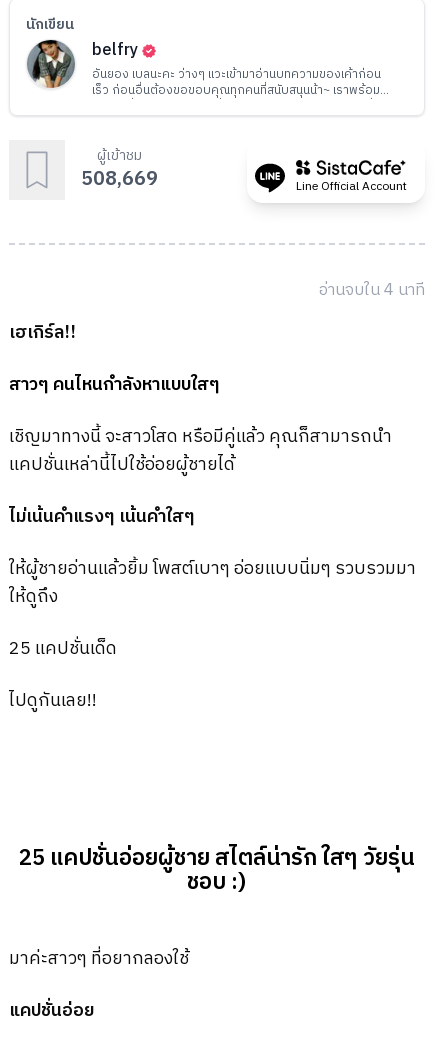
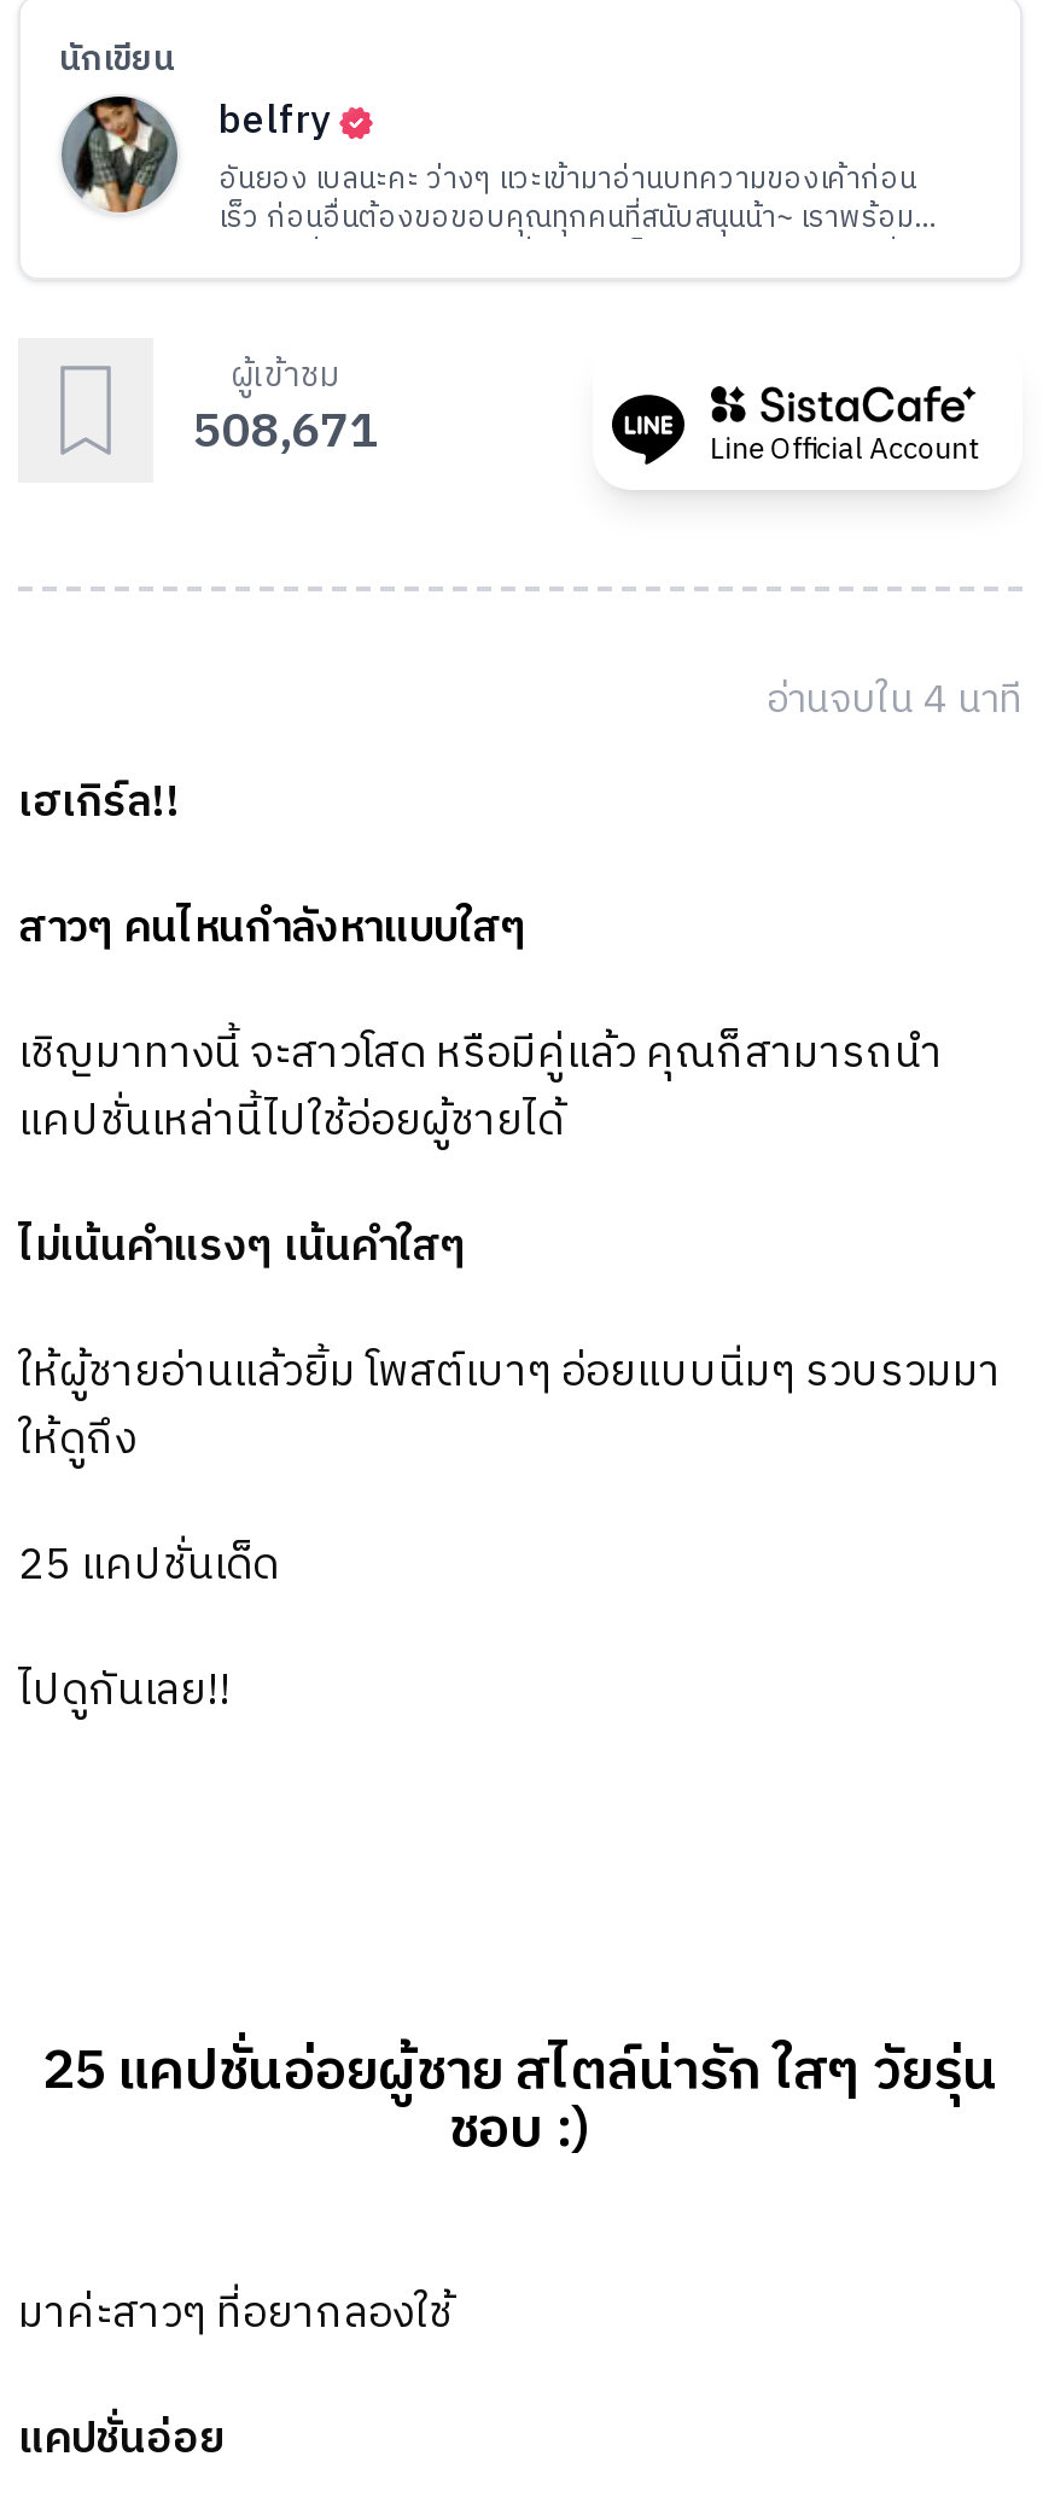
- 508,669
+ 508,671
